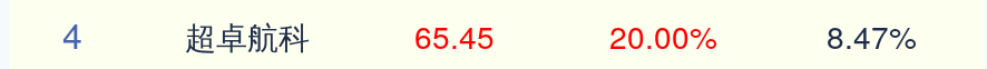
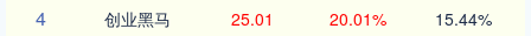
- 超卓航科
- 65.45
- 20.00%
- 8.47%
+ 创业黑马
+ 25.01
+ 20.01%
+ 15.44%
